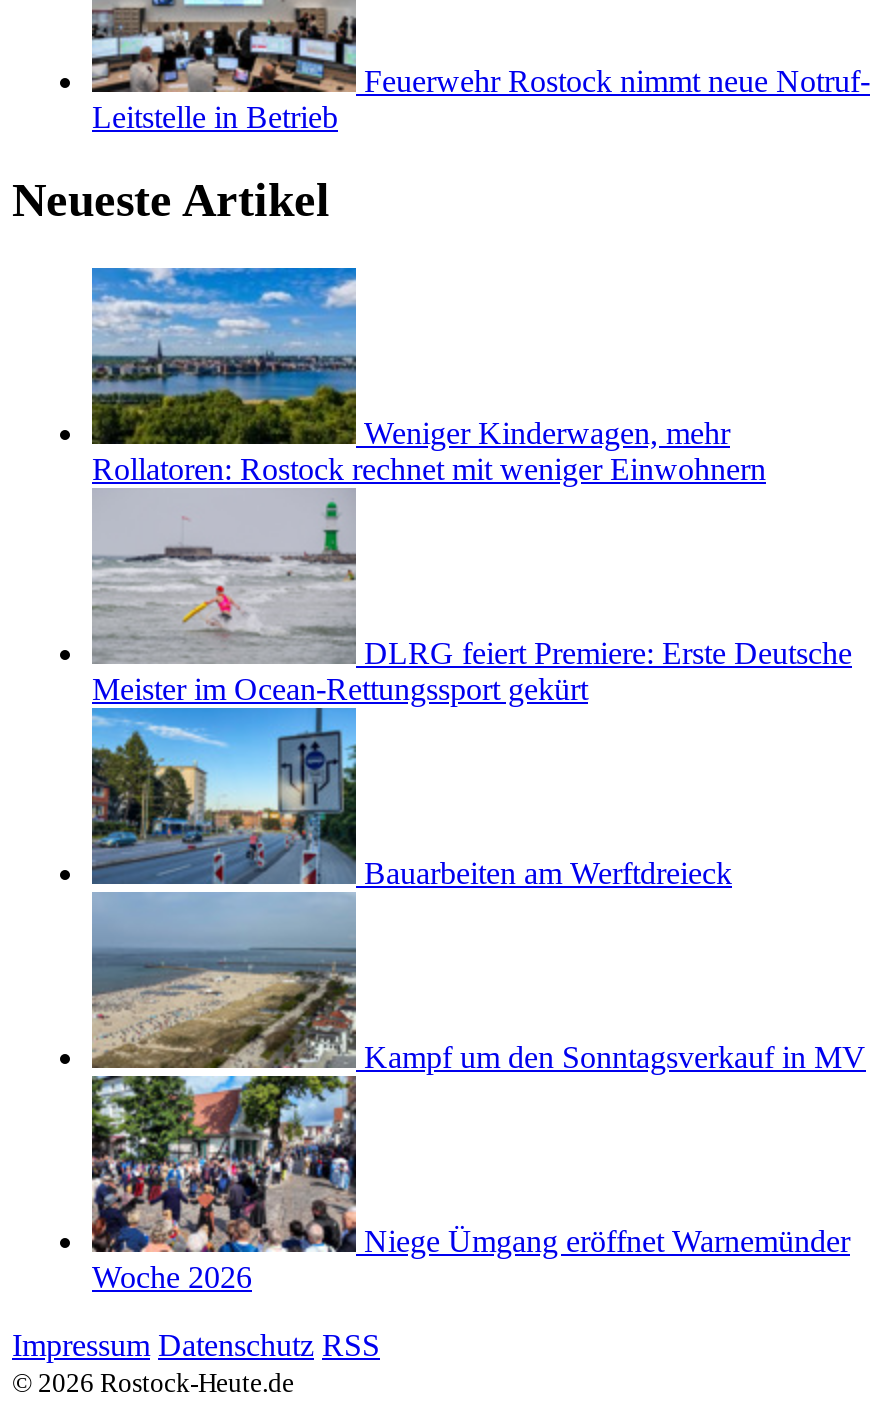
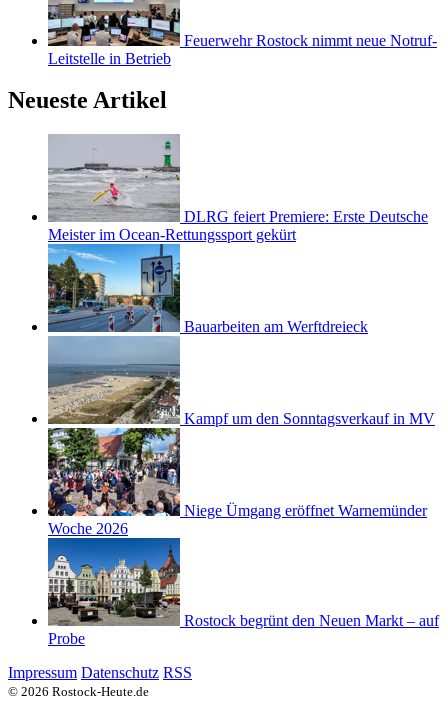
- [image]
- Weniger Kinderwagen, mehr
- Rollatoren: Rostock rechnet mit weniger Einwohnern

moved up: [image] | DLRG feiert Premiere: Erste Deutsche | Meister im Ocean-Rettungssport gekürt | Bauarbeiten am Werftdreieck | Kampf um den Sonntagsverkauf in MV | Niege Ümgang eröffnet Warnemünder | Woche 2026

+ [image]
+ Rostock begrünt den Neuen Markt – auf
+ Probe
